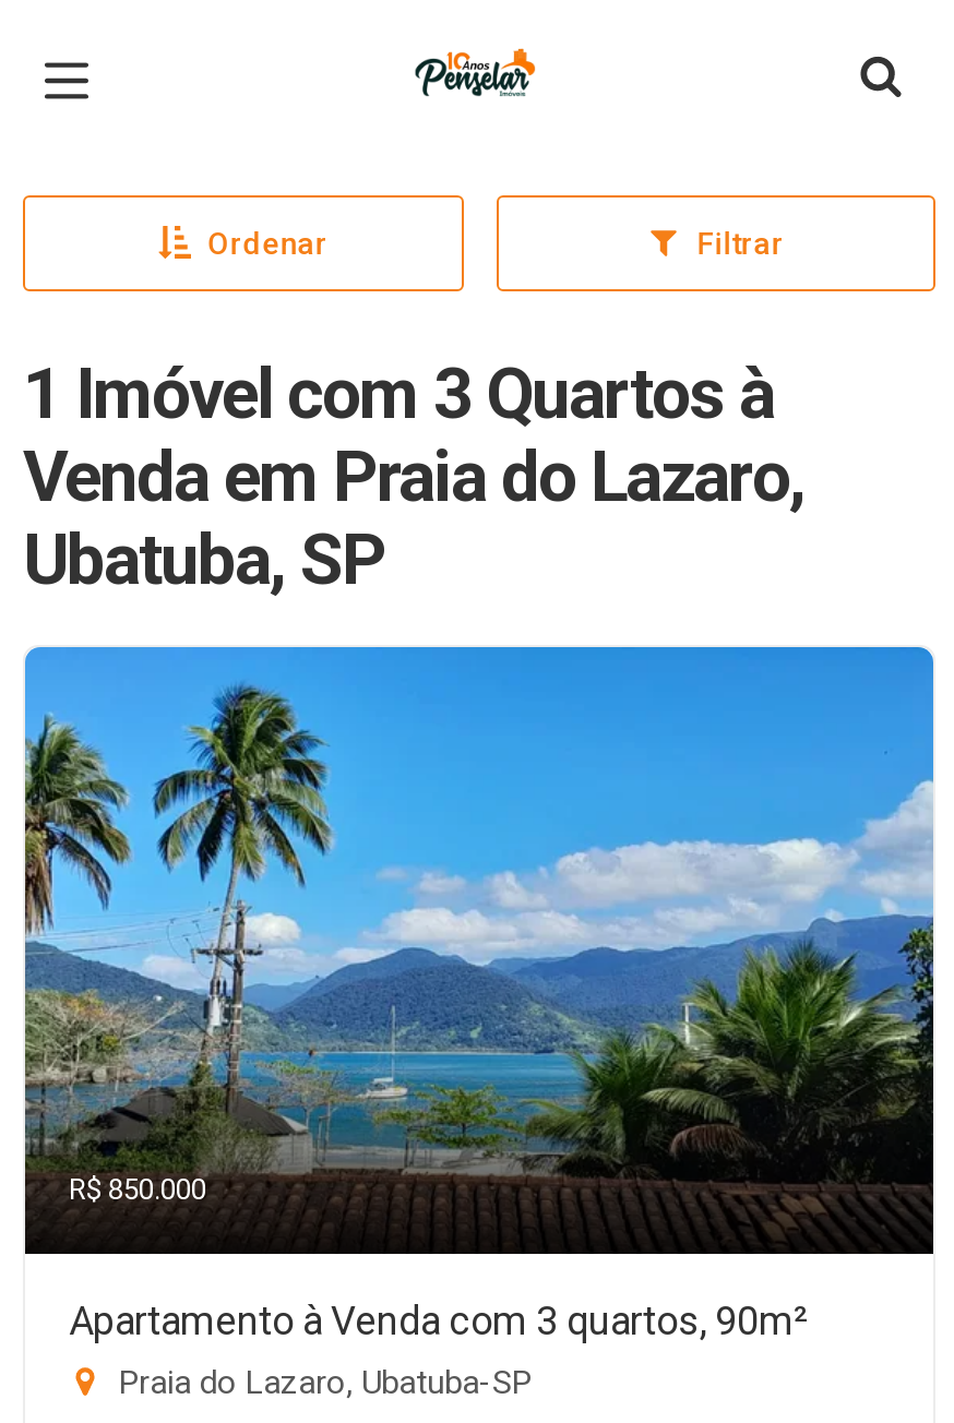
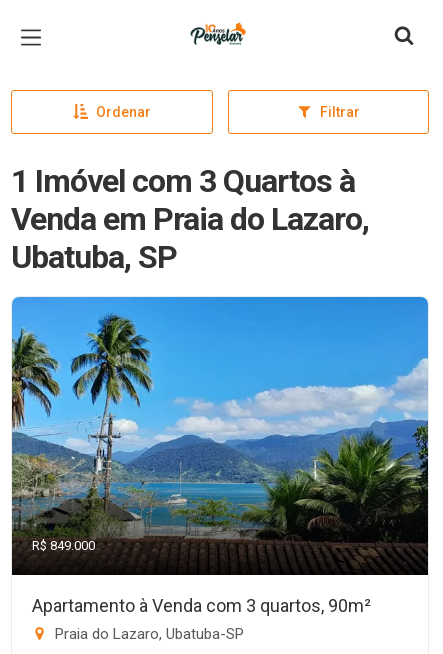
- R$ 850.000
+ R$ 849.000
